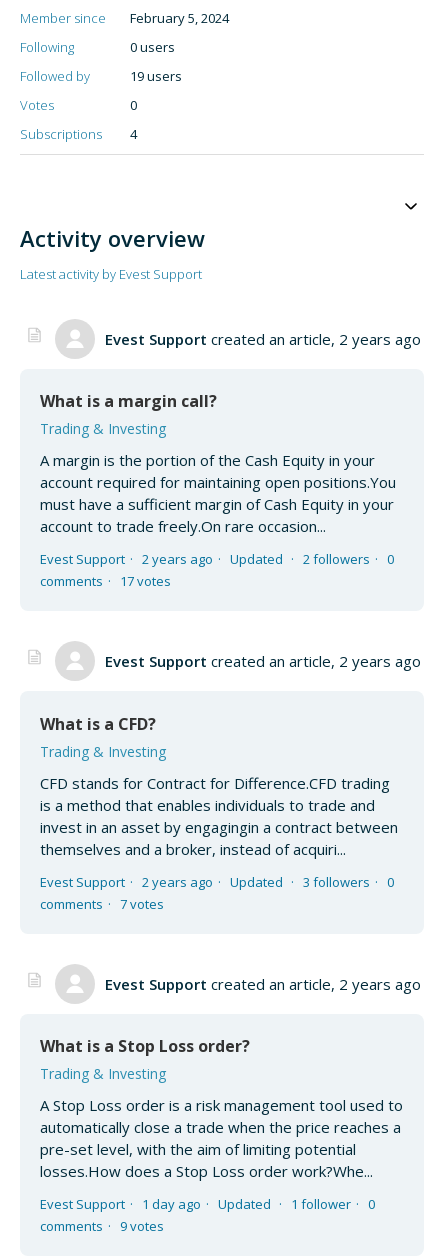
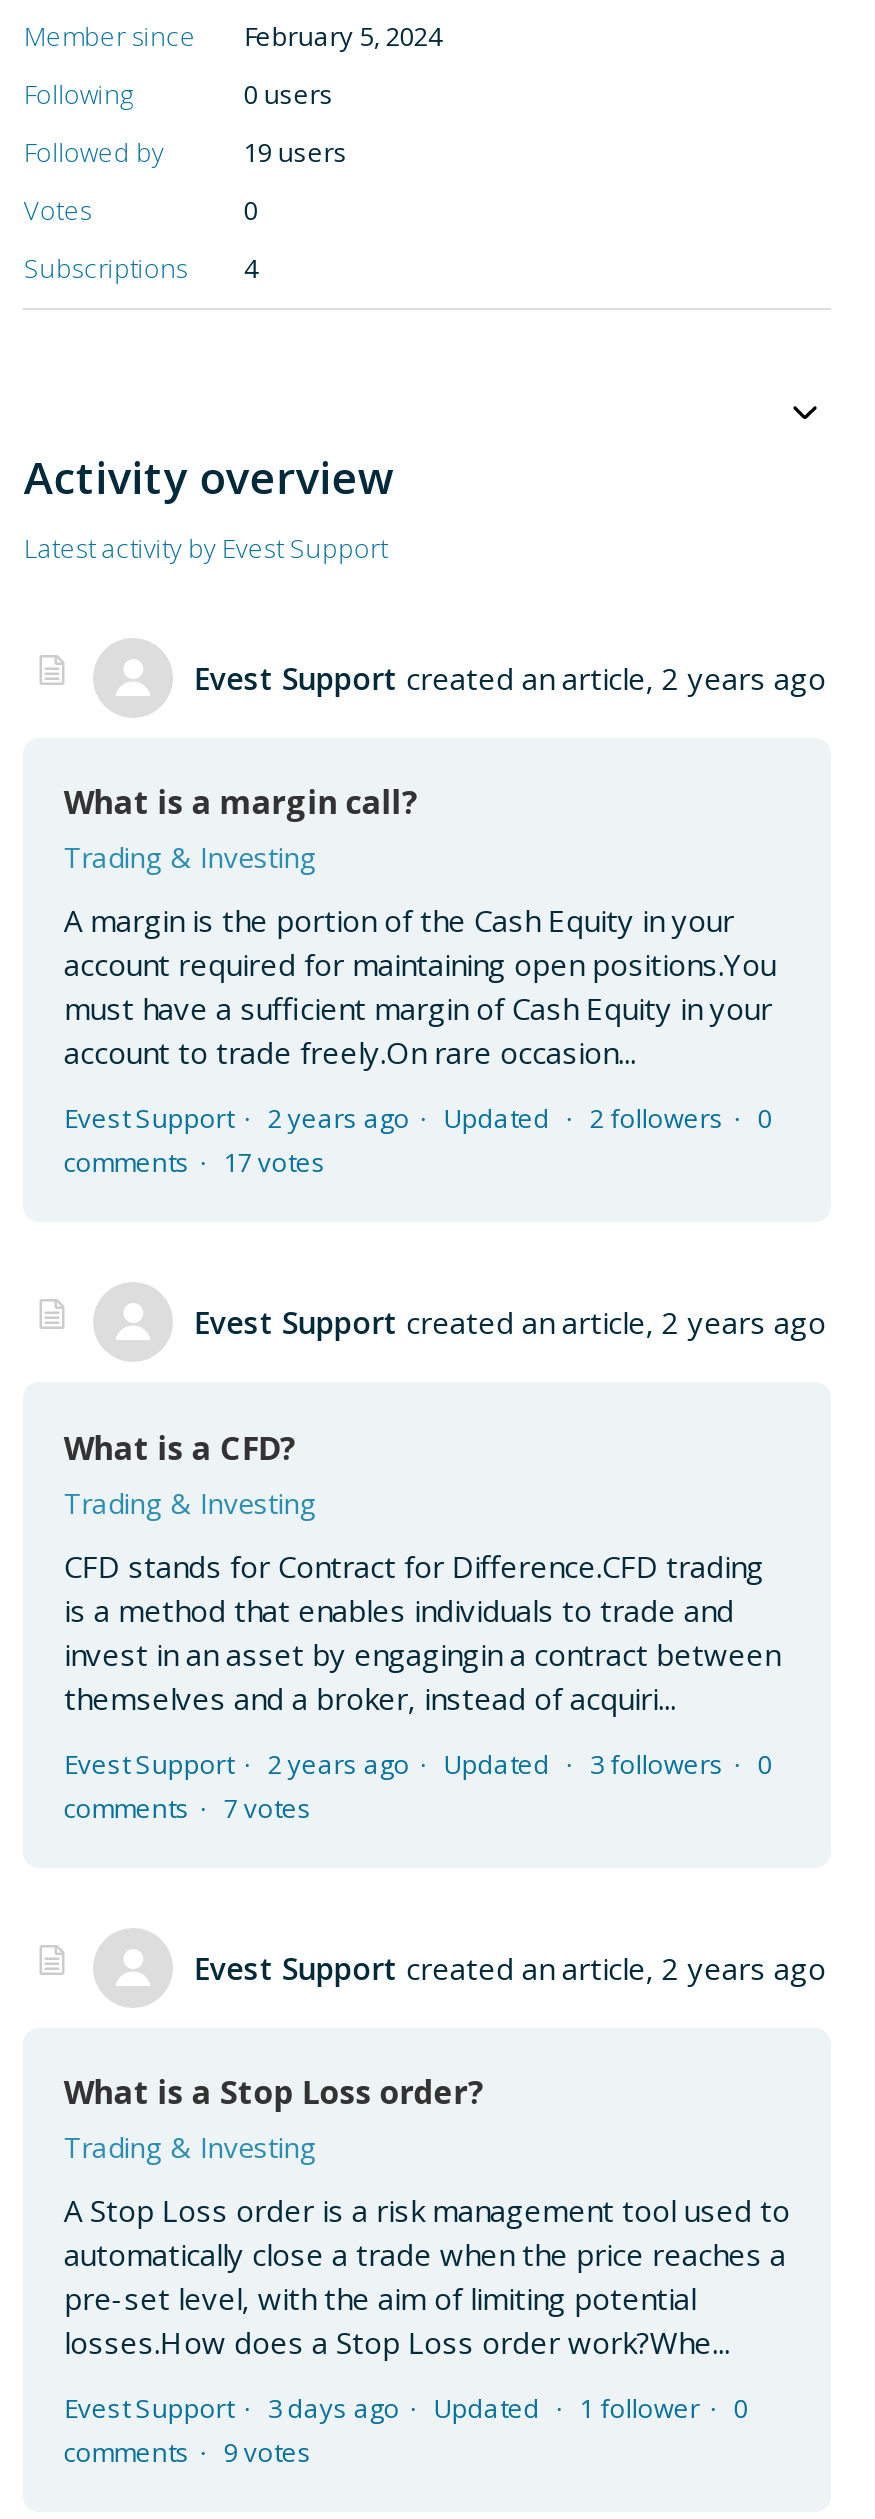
- Evest Support 1 day ago Updated 1 follower 0
+ Evest Support 3 days ago Updated 1 follower 0
